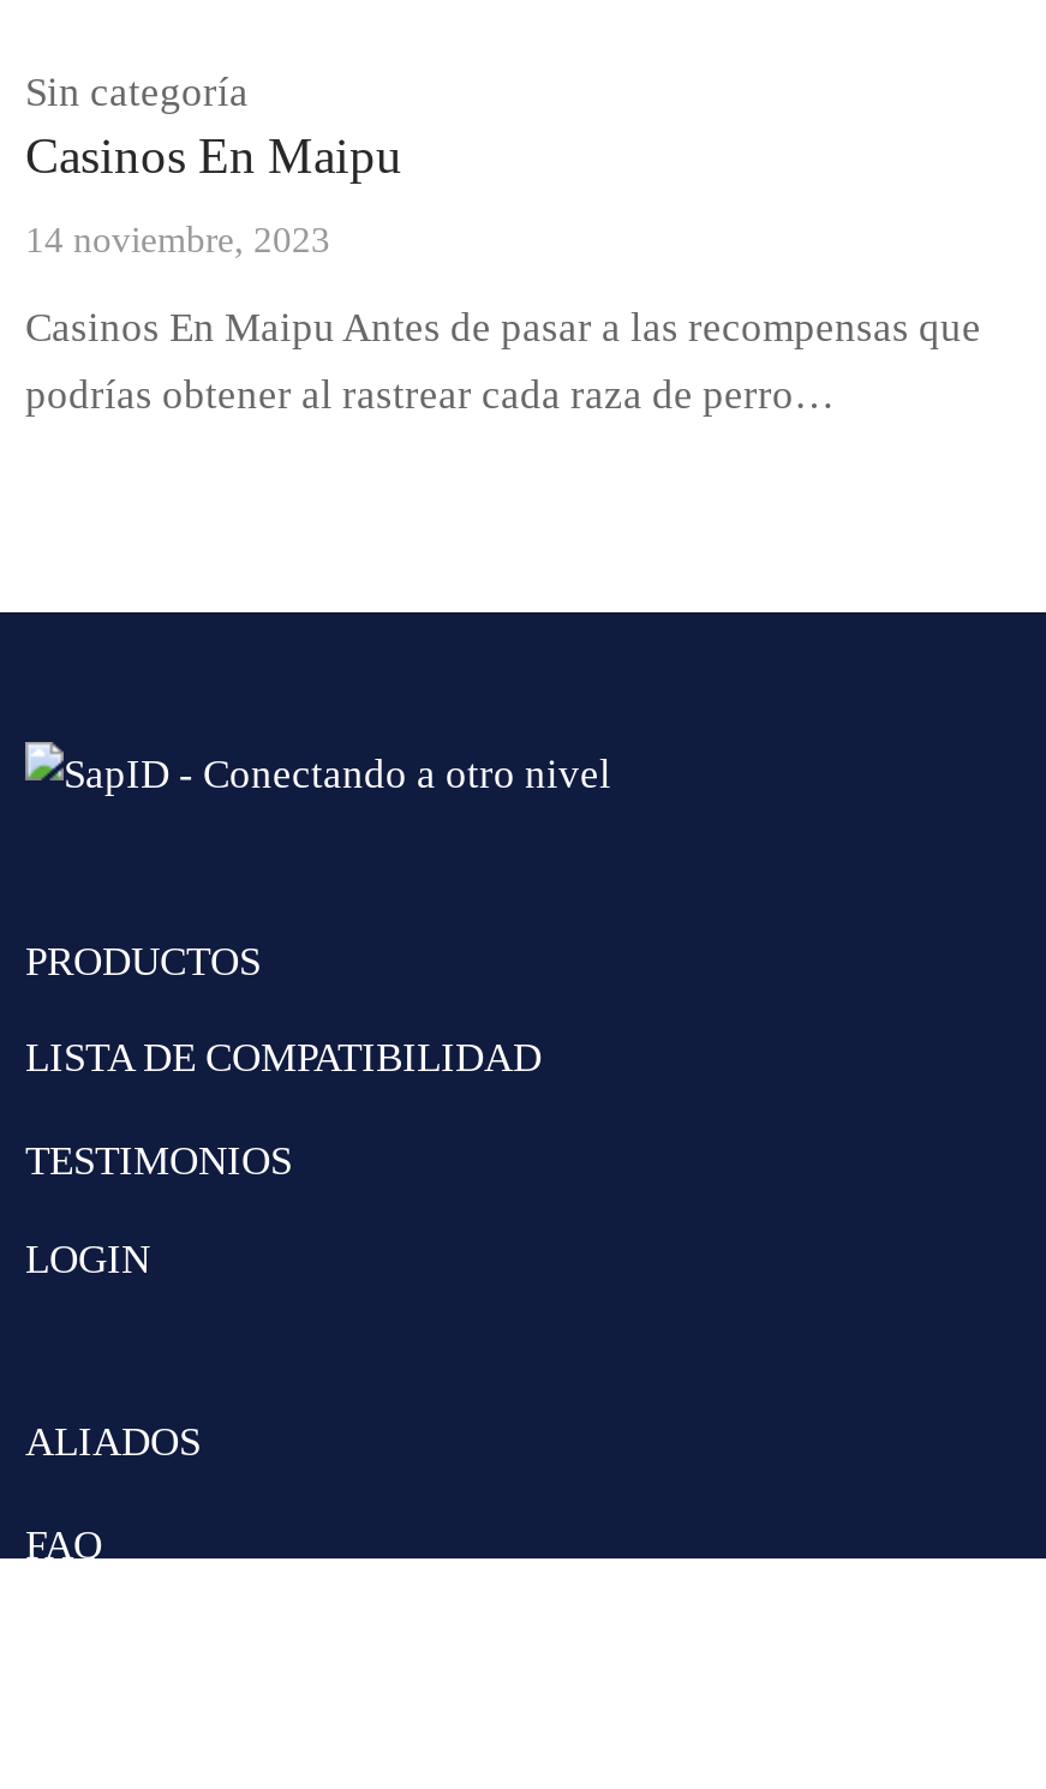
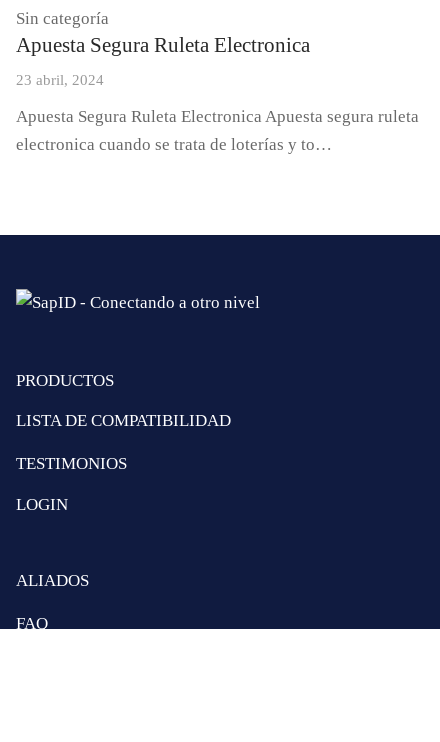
- Casinos En Maipu
+ Apuesta Segura Ruleta Electronica

- 14 noviembre, 2023
+ 23 abril, 2024

- Casinos En Maipu Antes de pasar a las recompensas que
+ Apuesta Segura Ruleta Electronica Apuesta segura ruleta

- podrías obtener al rastrear cada raza de perro…
+ electronica cuando se trata de loterías y to…
